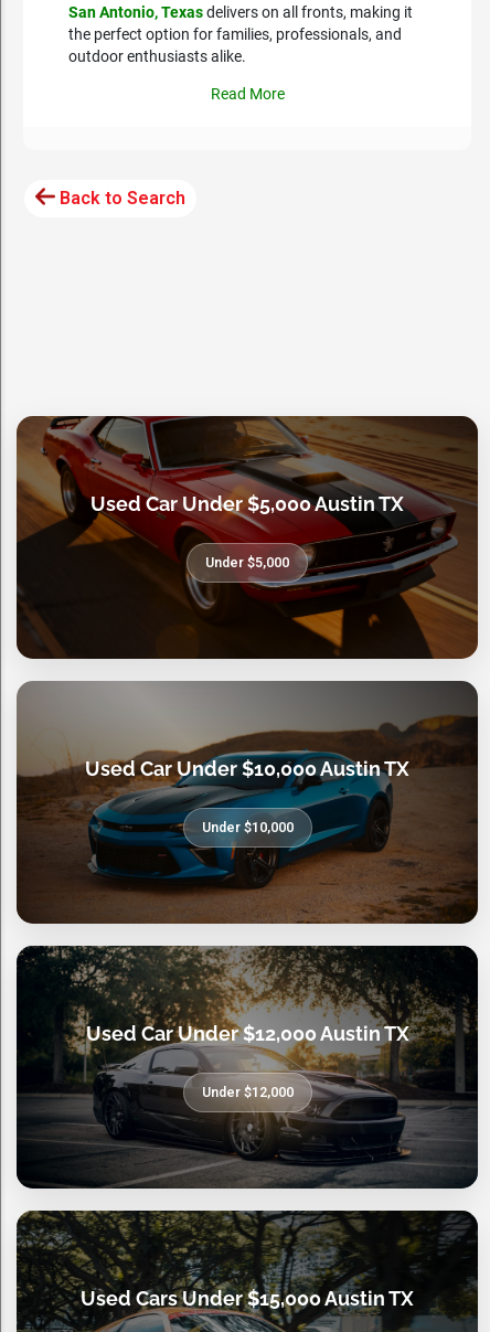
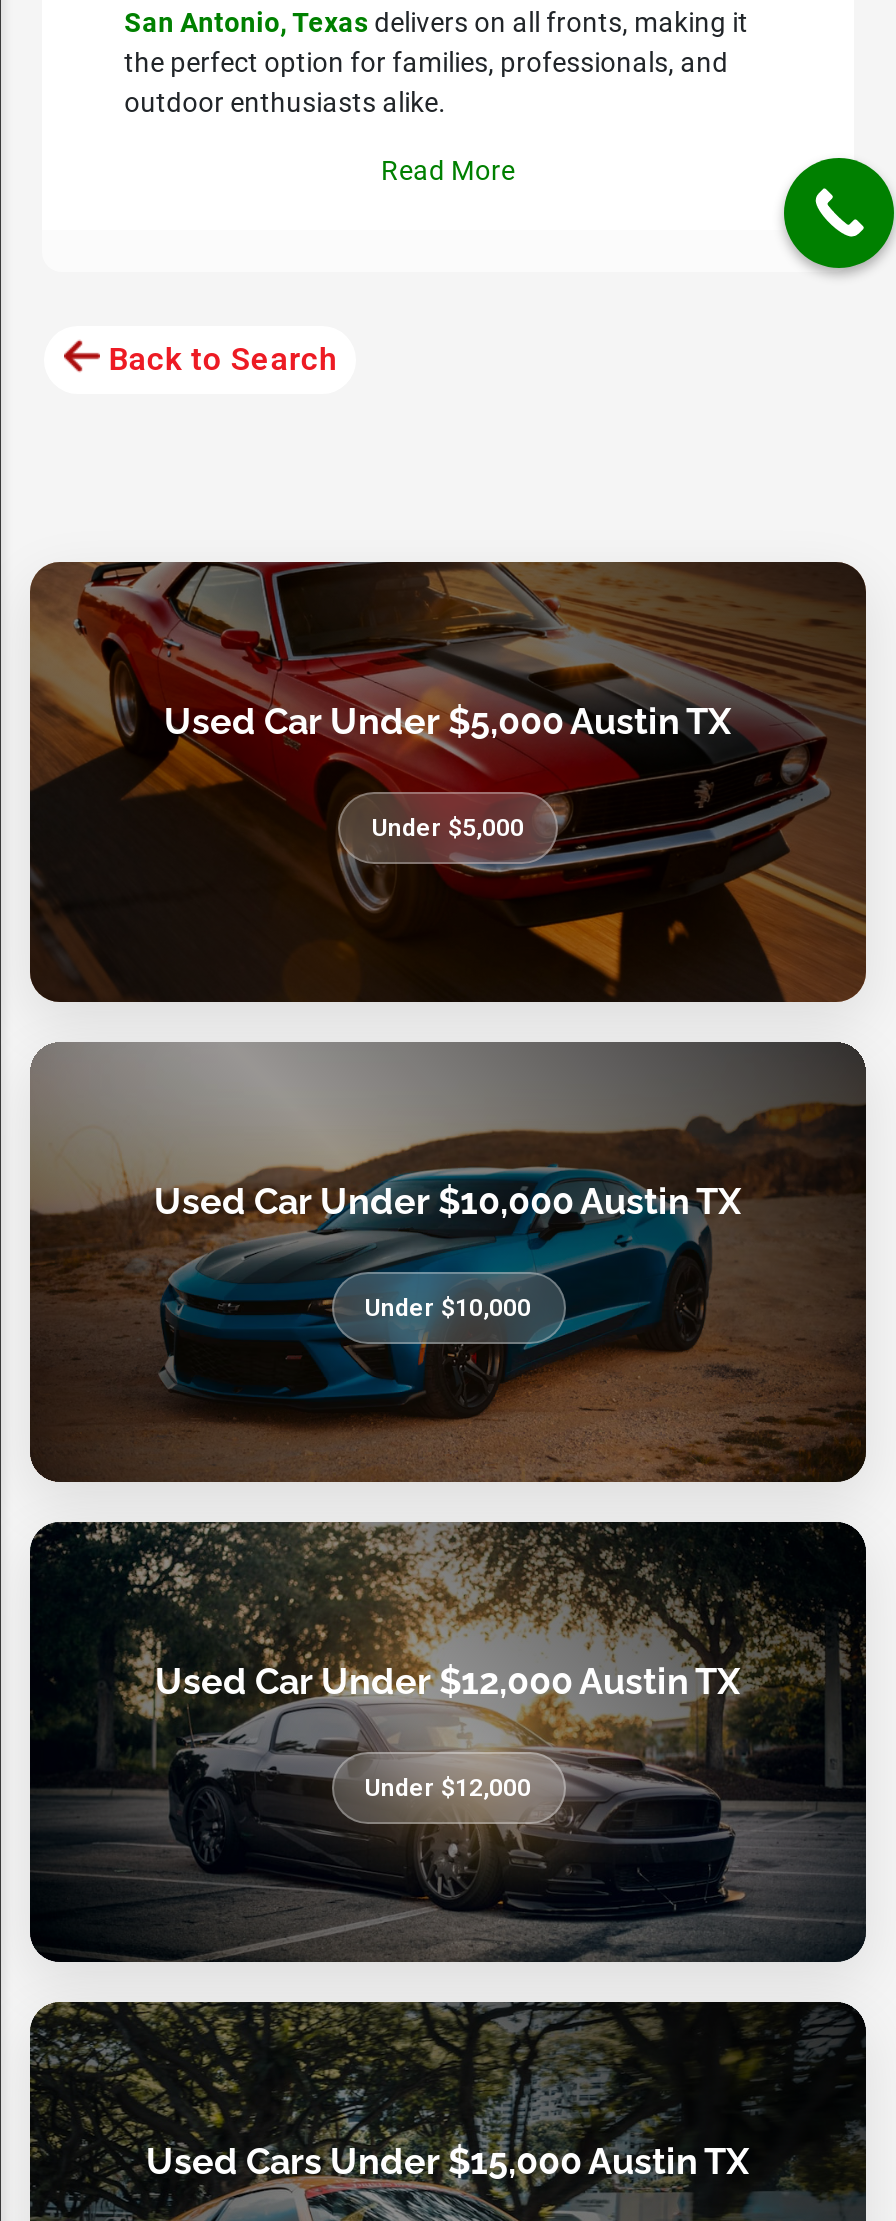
+ [image]
